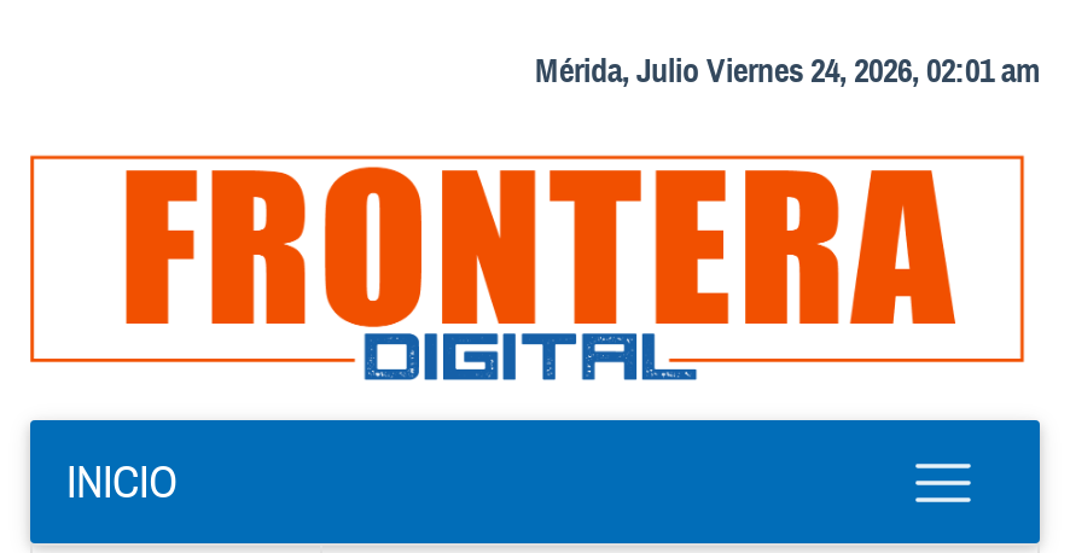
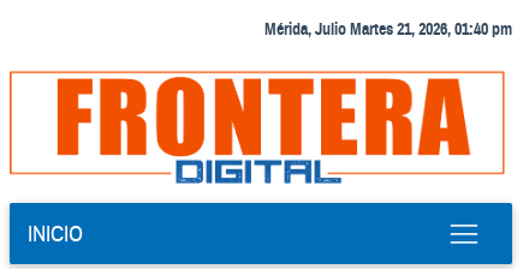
- Mérida, Julio Viernes 24, 2026, 02:01 am
+ Mérida, Julio Martes 21, 2026, 01:40 pm
